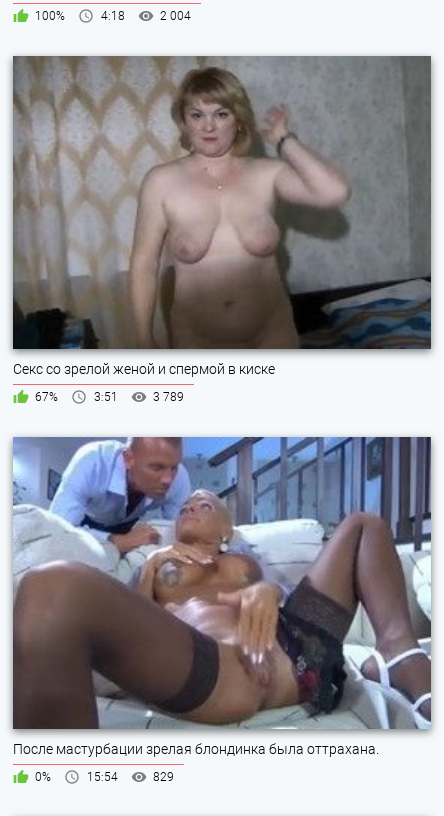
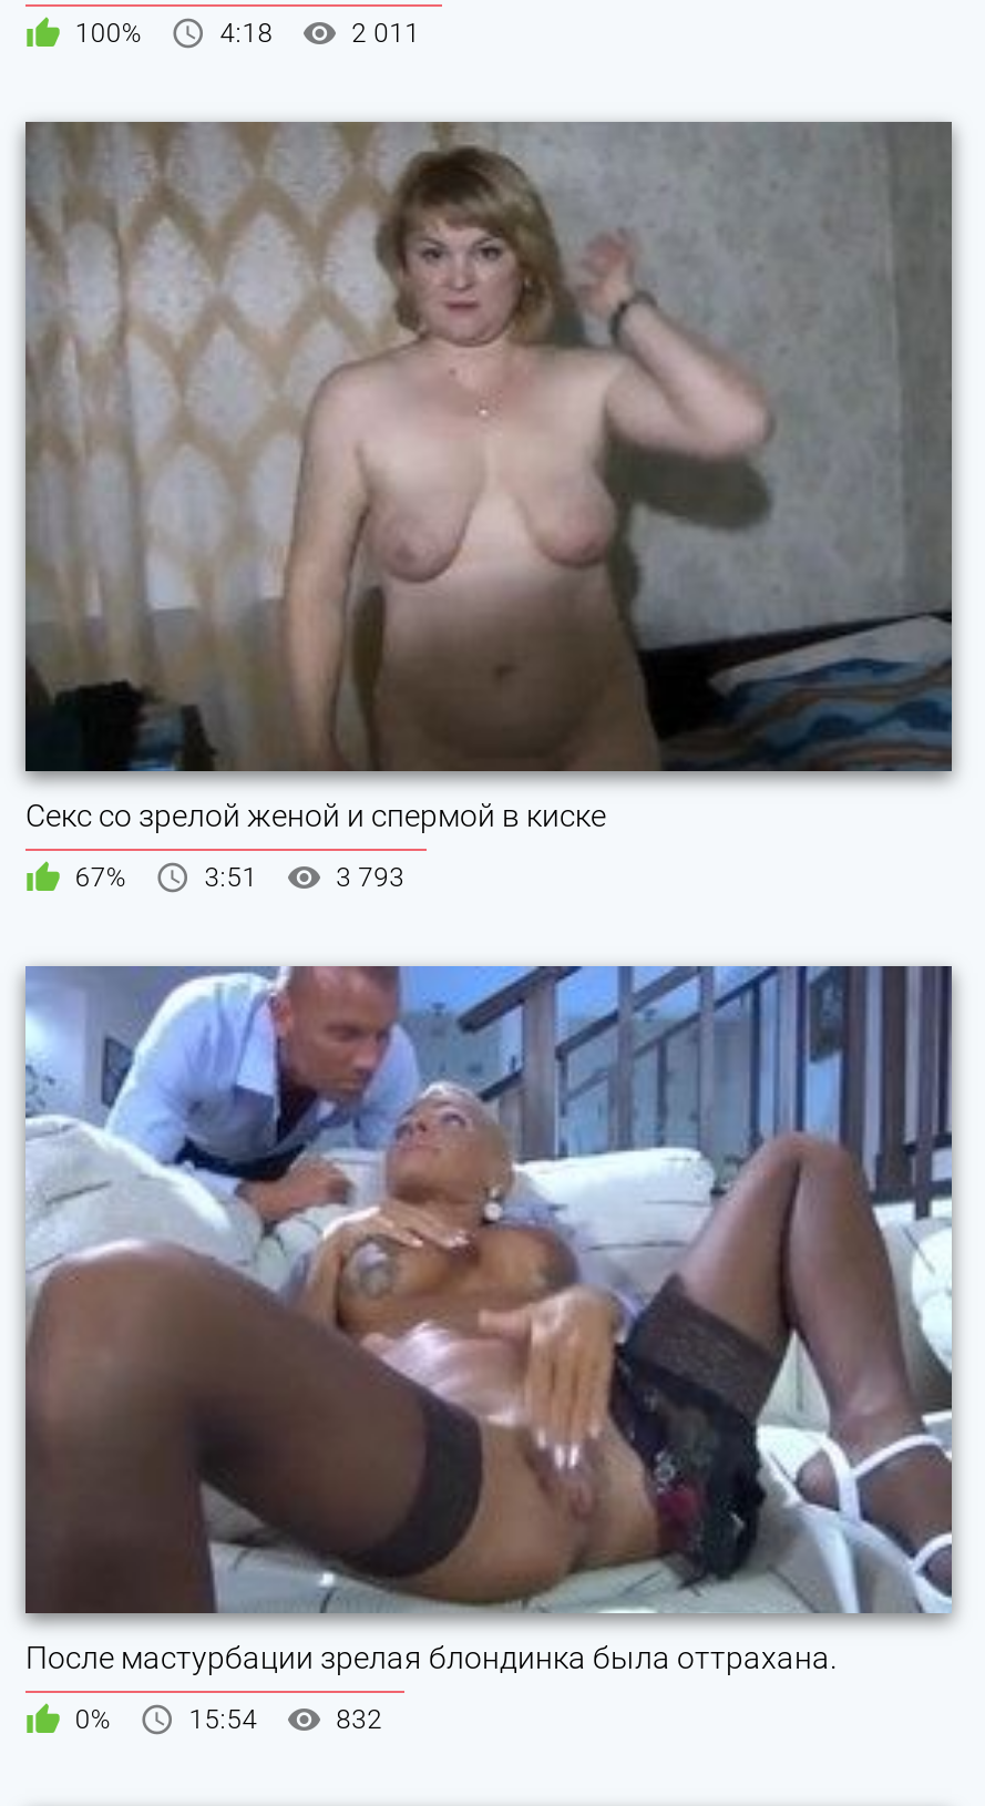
- 2 004
+ 2 011

- 3 789
+ 3 793

- 829
+ 832
